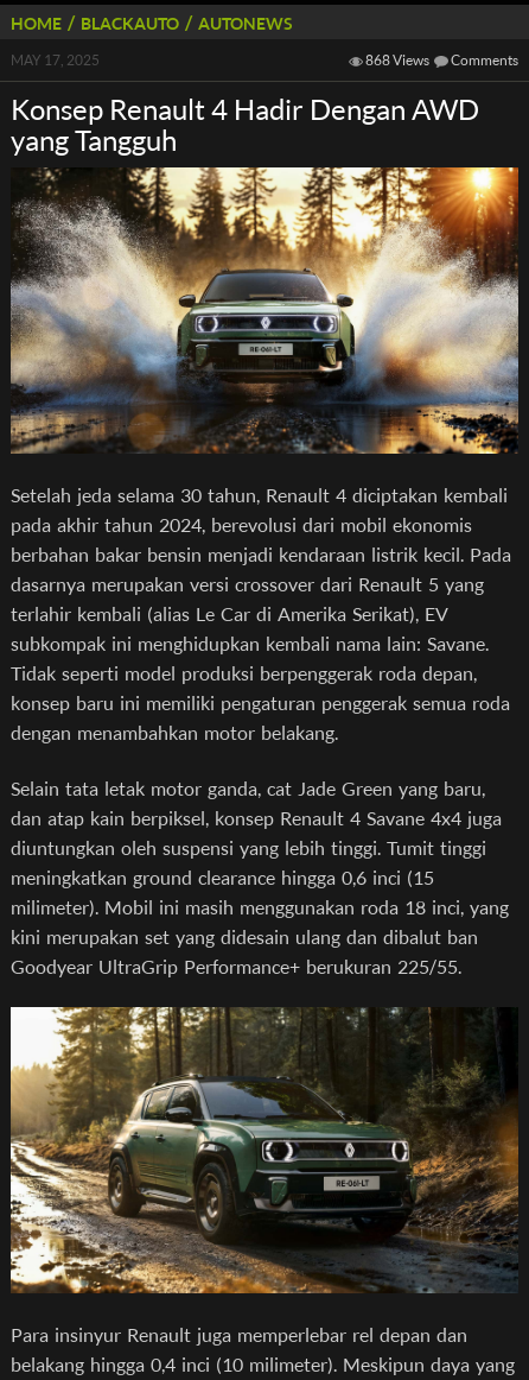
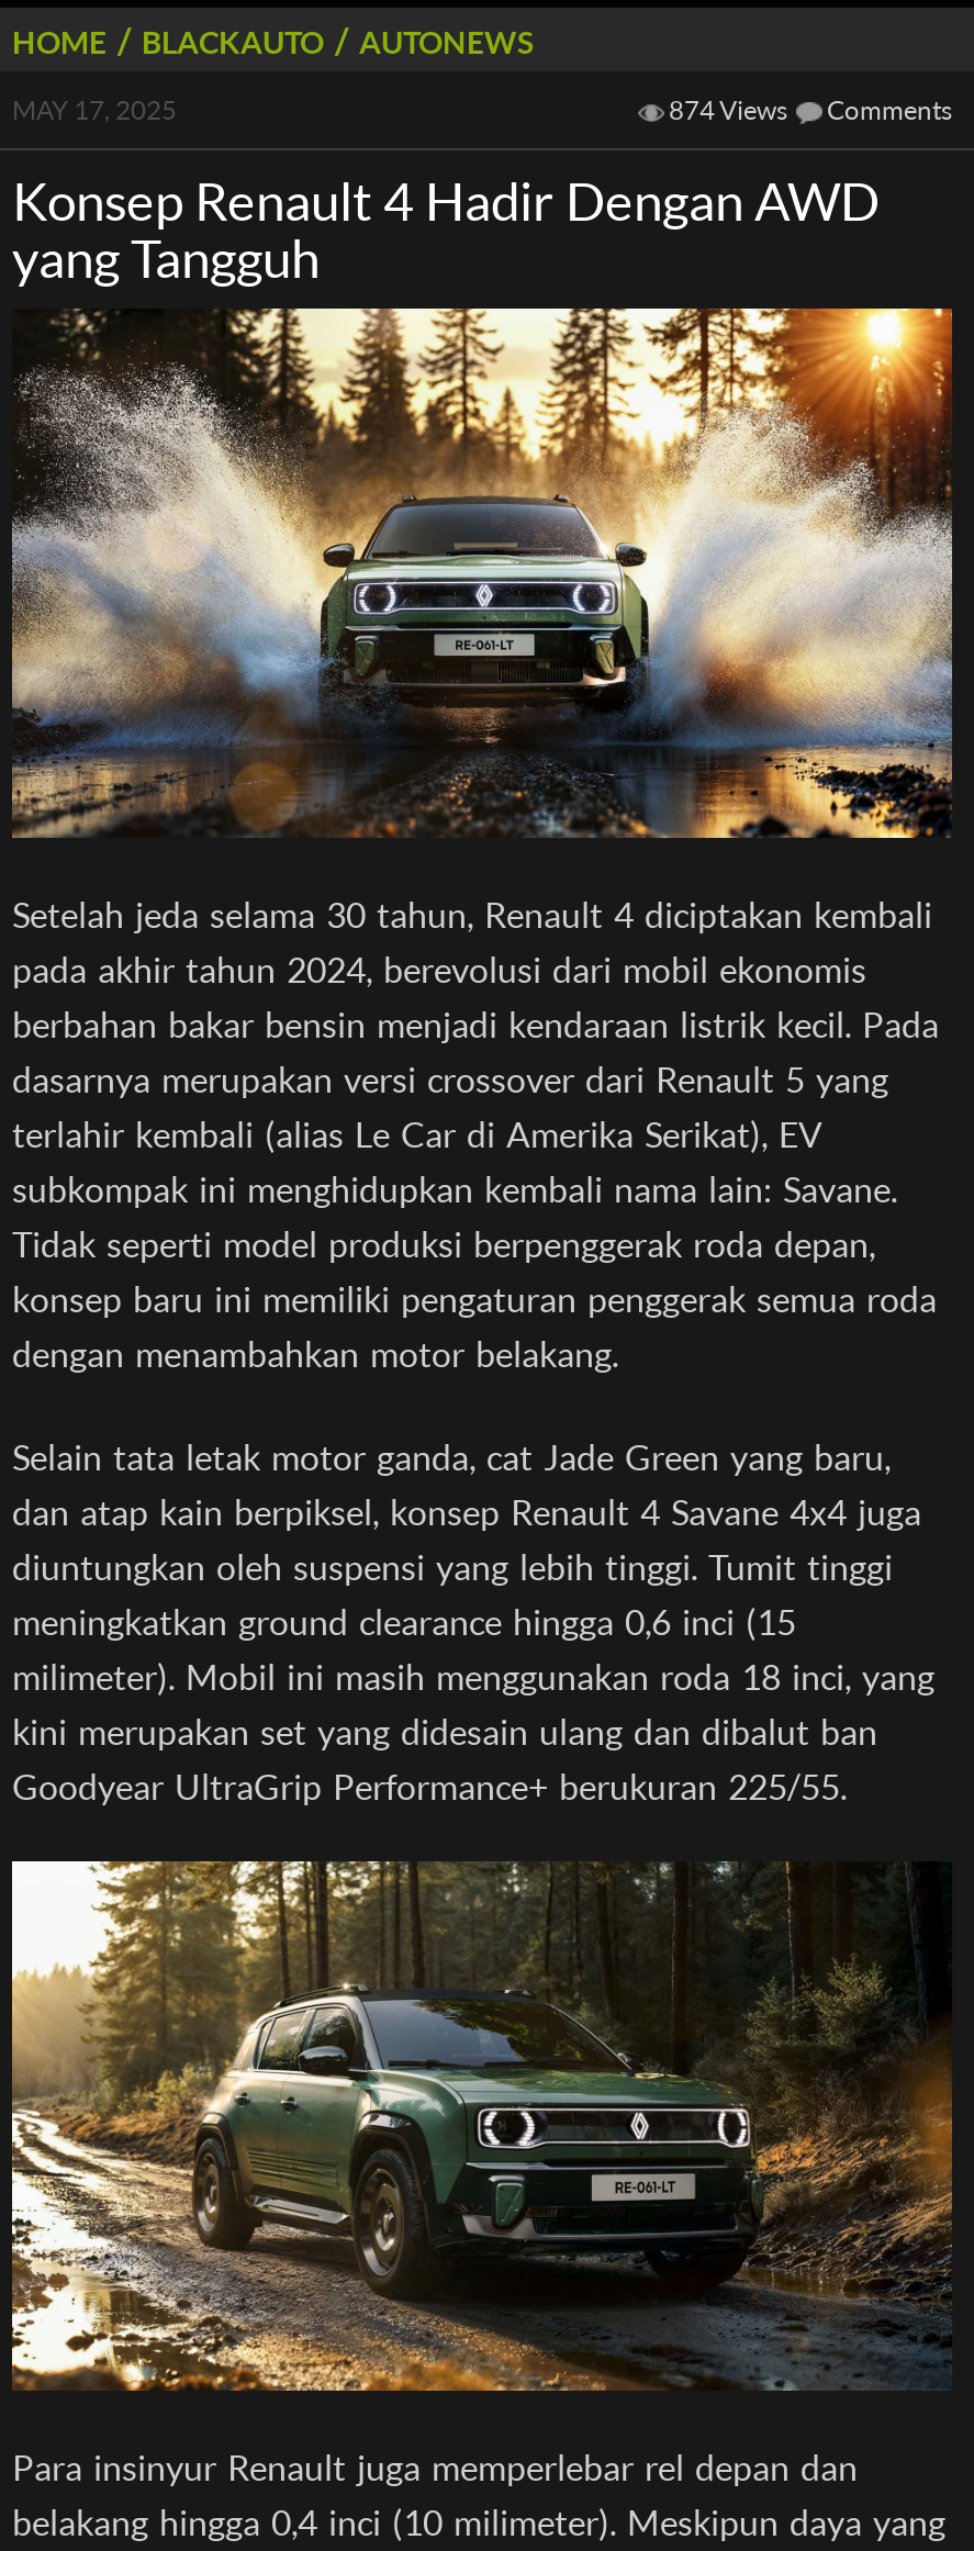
- 868 Views Comments
+ 874 Views Comments
